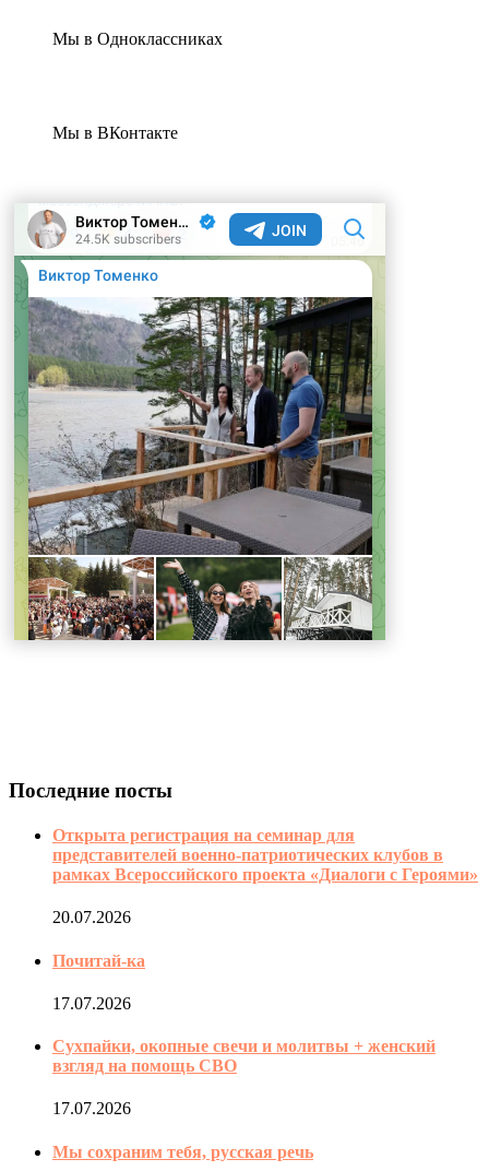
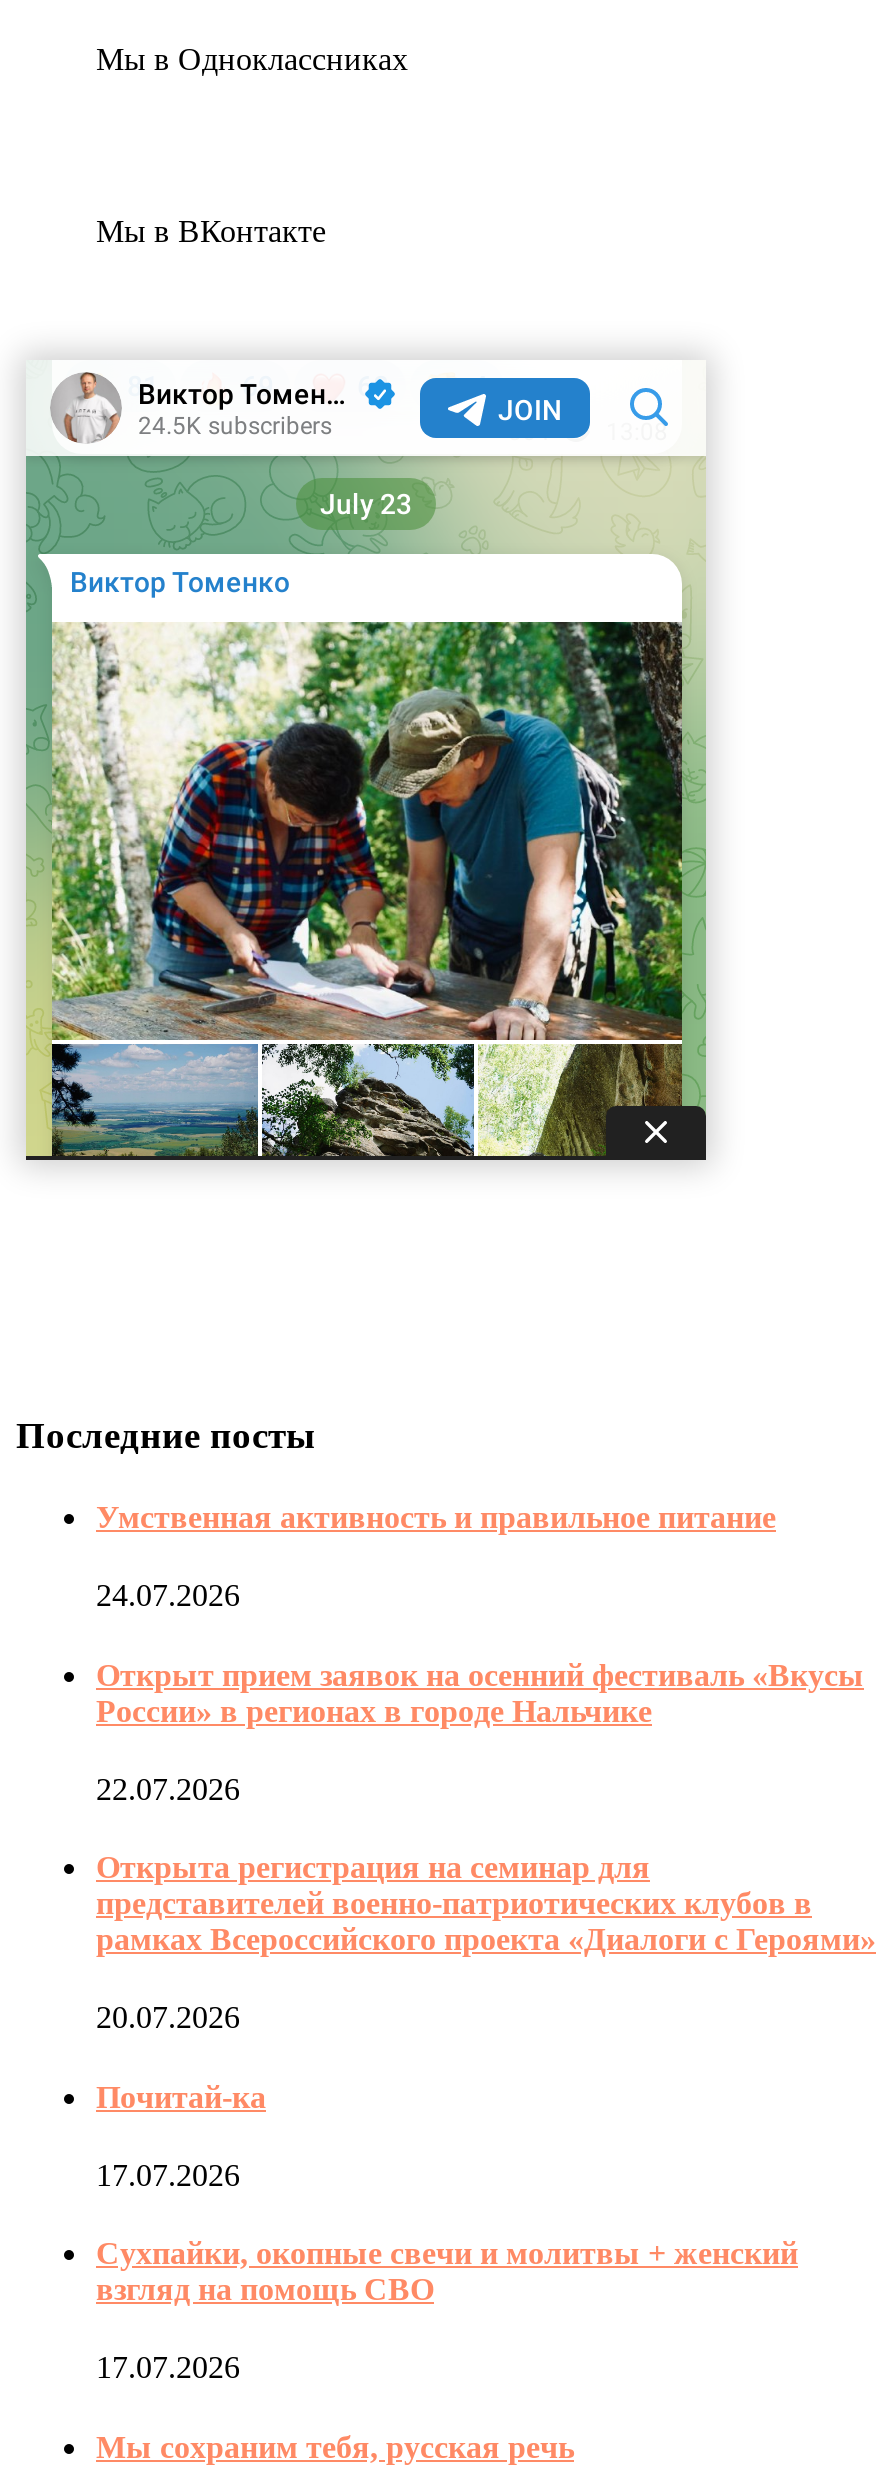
- [image]
+ [image]

+ Умственная активность и правильное питание
+ 24.07.2026
+ Открыт прием заявок на осенний фестиваль «Вкусы
+ России» в регионах в городе Нальчике
+ 22.07.2026
